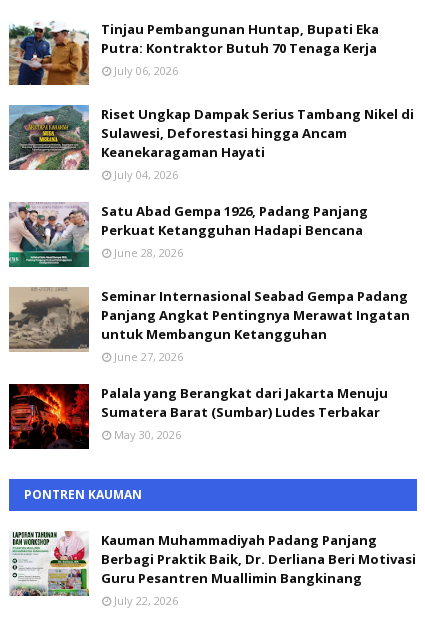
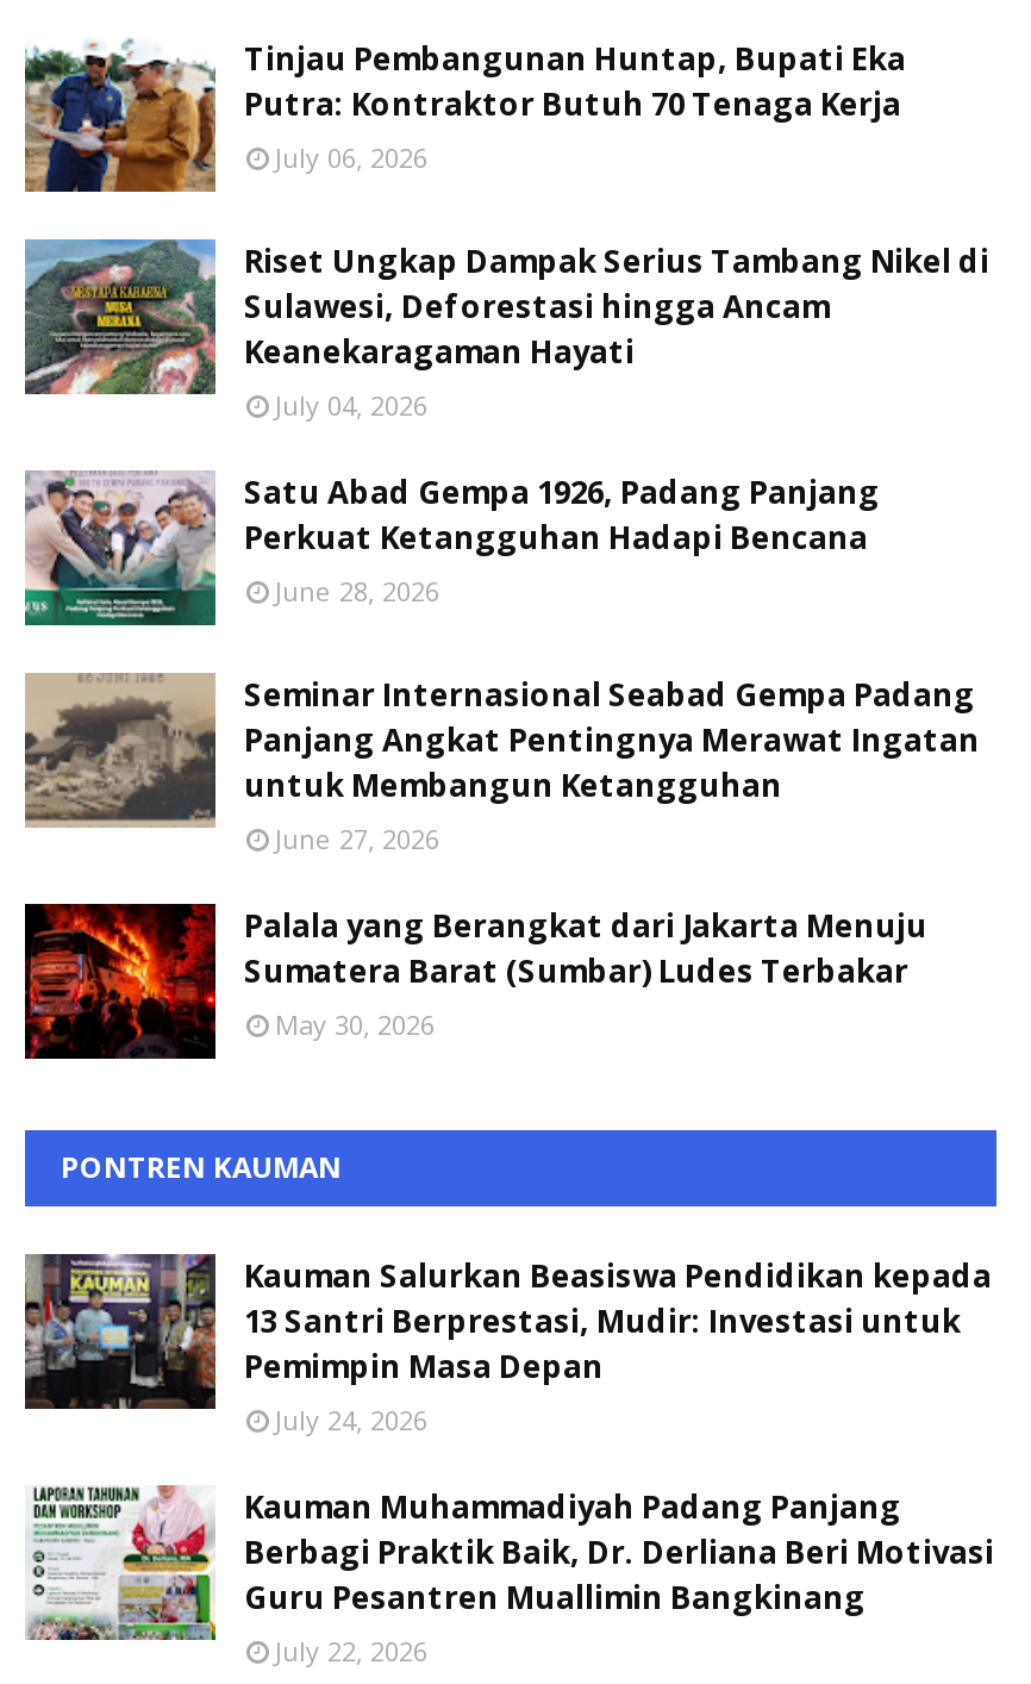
+ [image]
+ Kauman Salurkan Beasiswa Pendidikan kepada
+ 13 Santri Berprestasi, Mudir: Investasi untuk
+ Pemimpin Masa Depan
+ July 24, 2026
